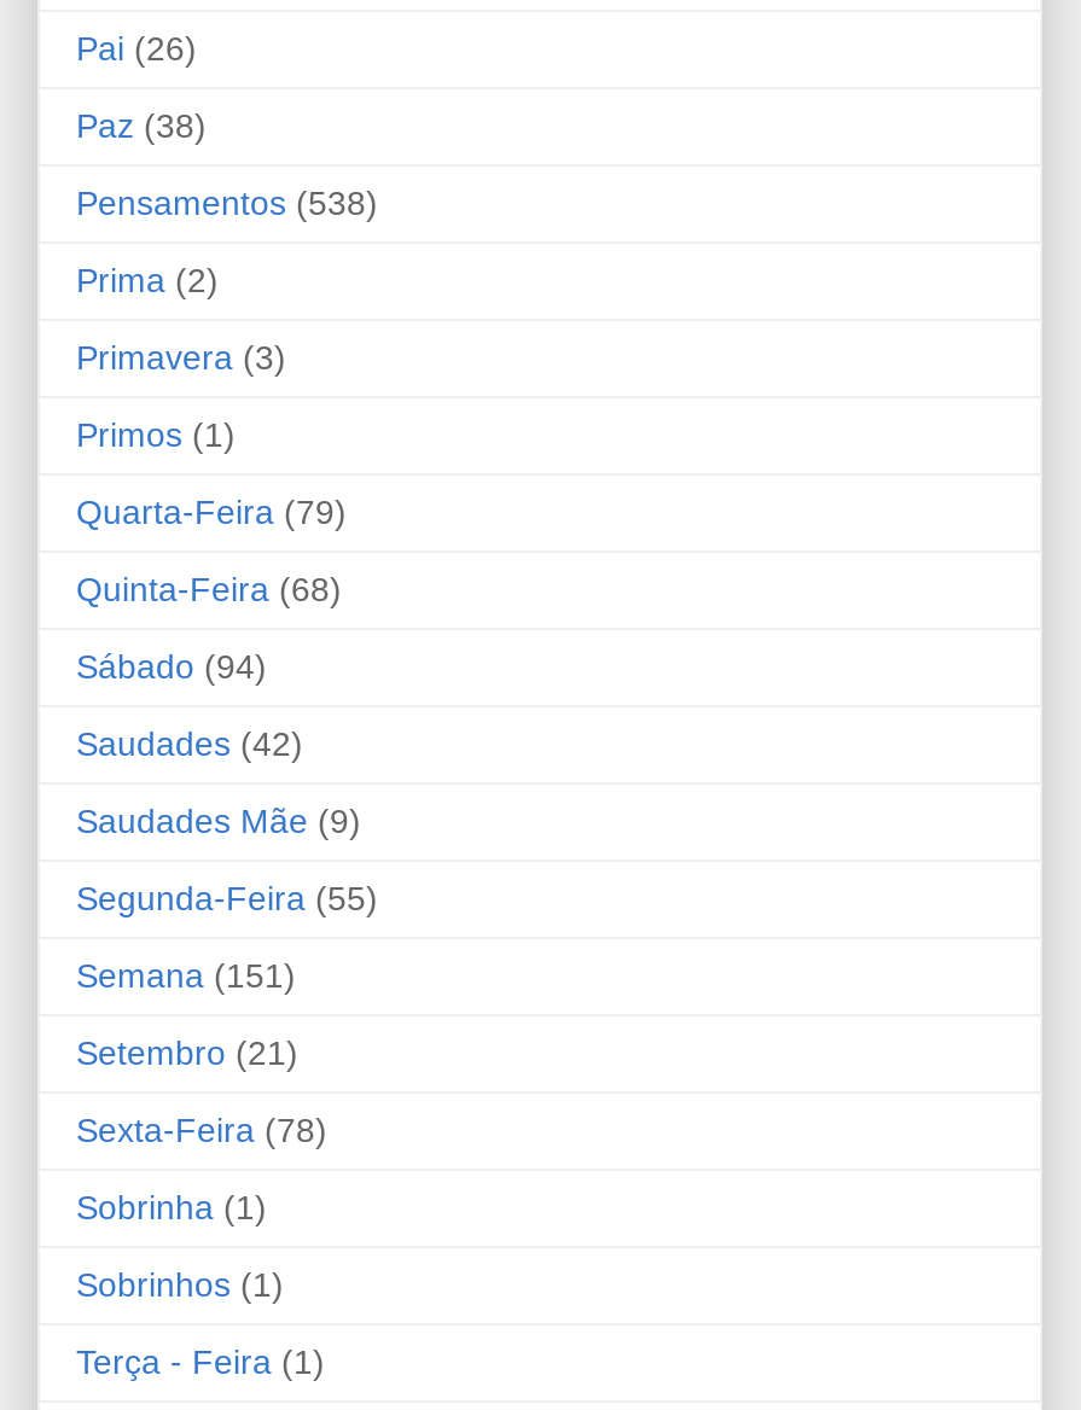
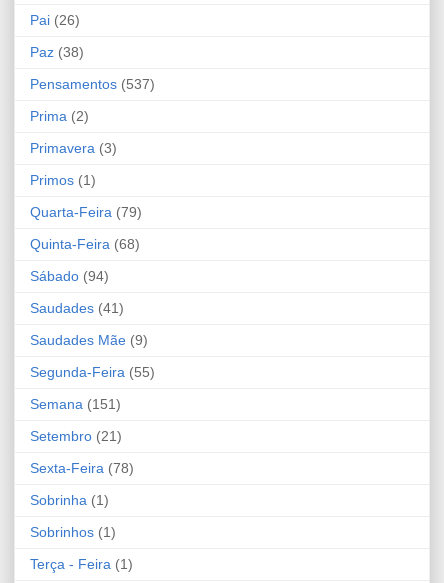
- Pensamentos (538)
+ Pensamentos (537)

- Saudades (42)
+ Saudades (41)
